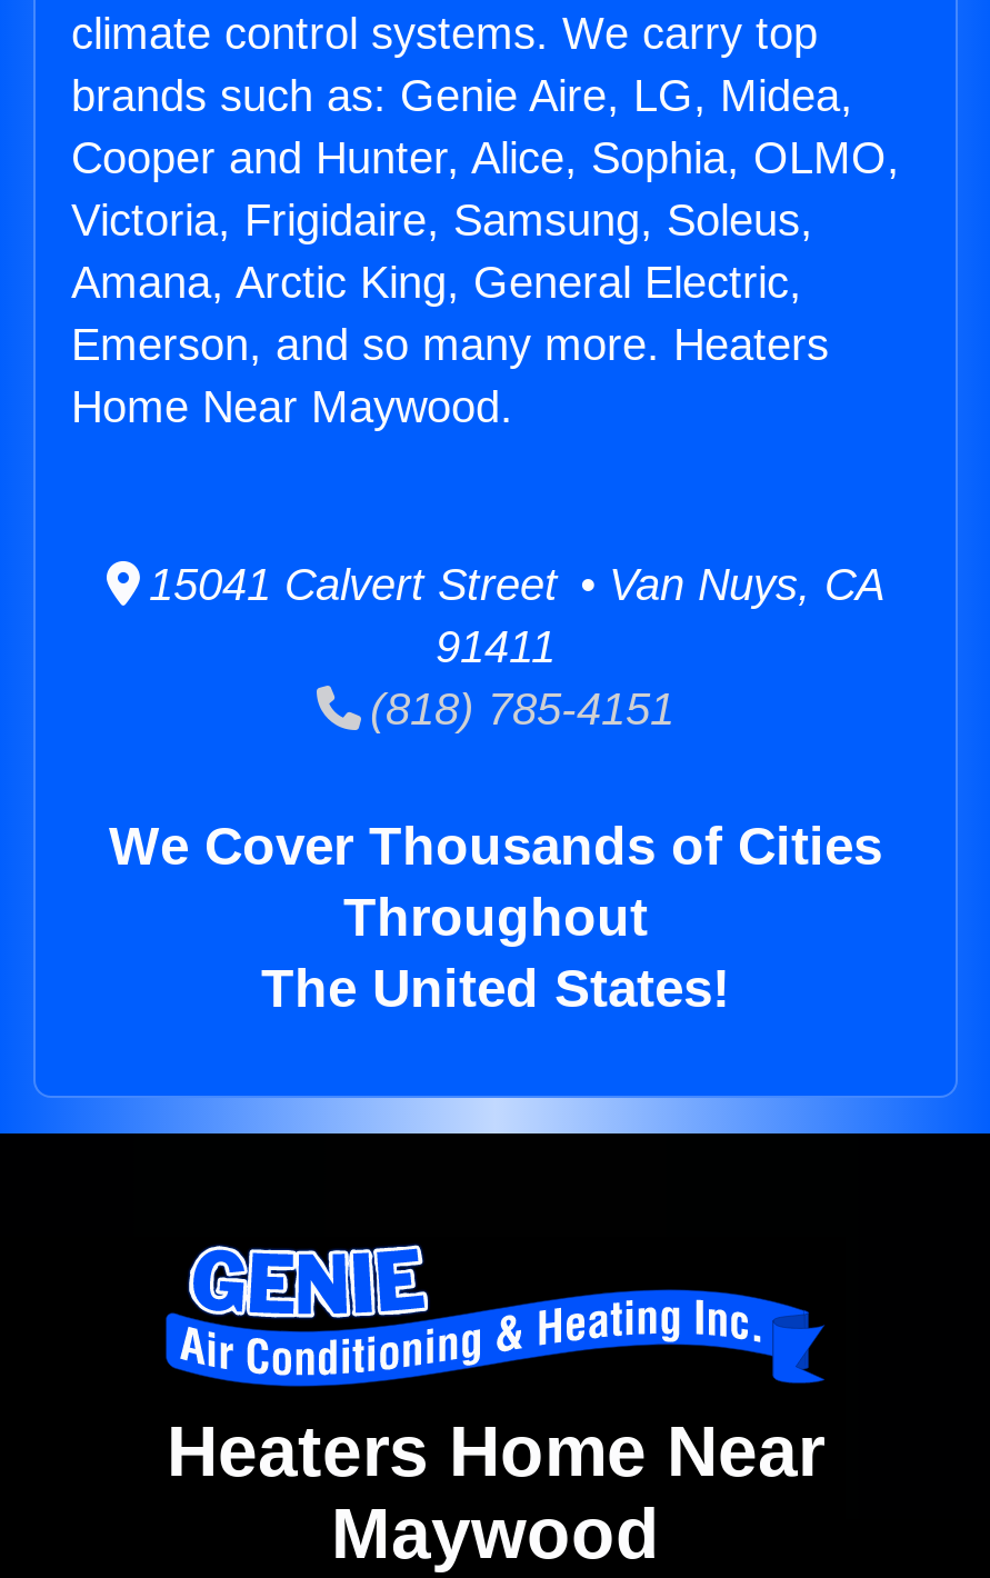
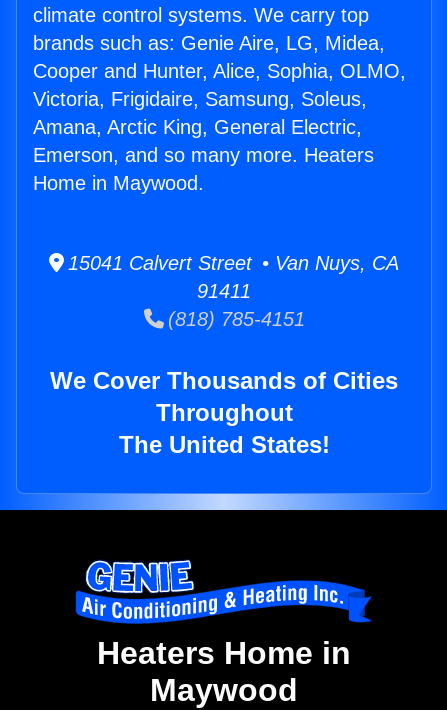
- Home Near Maywood.
+ Home in Maywood.

- Heaters Home Near
+ Heaters Home in
